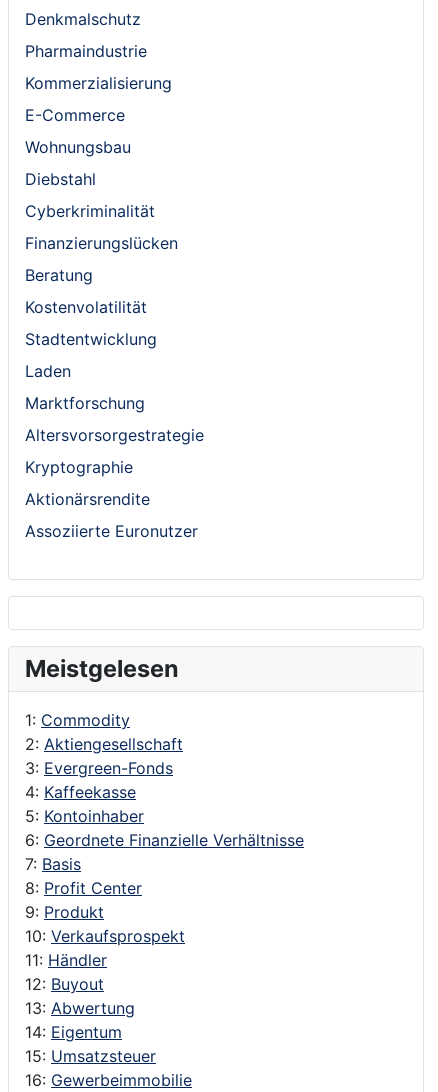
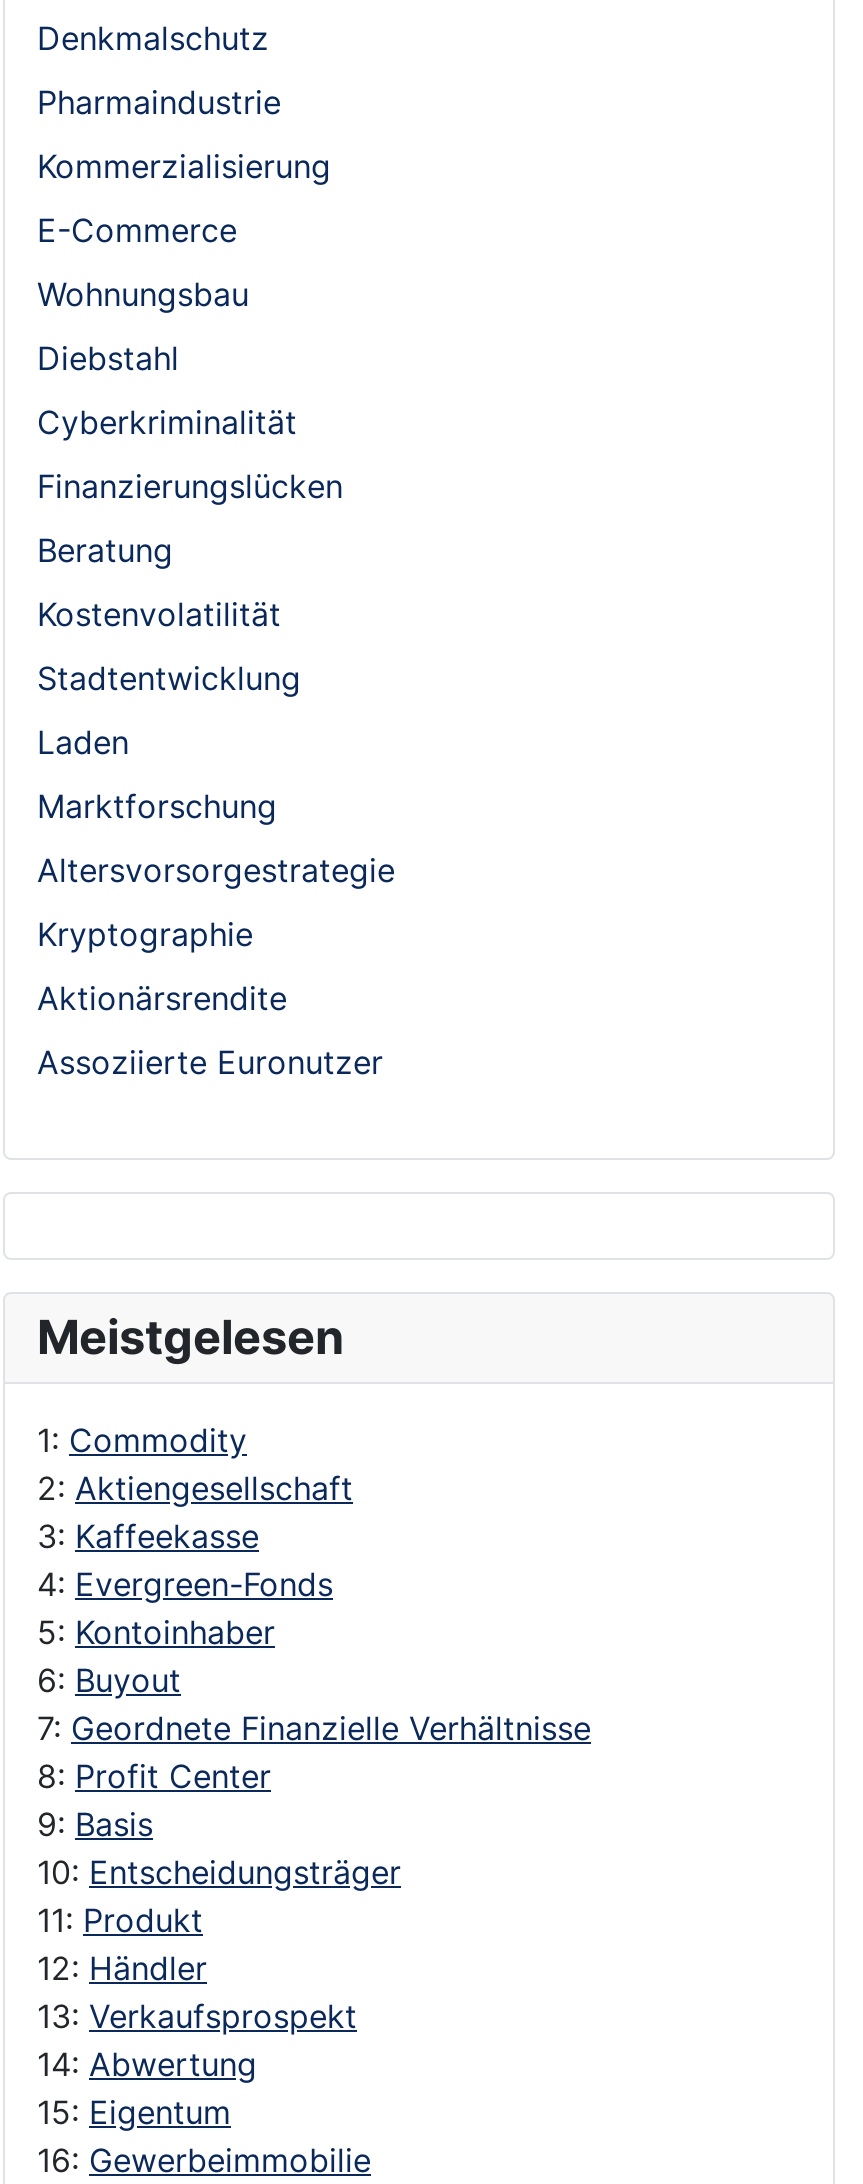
- 3: Evergreen-Fonds
- 4: Kaffeekasse
+ 3: Kaffeekasse
+ 4: Evergreen-Fonds

- 6: Geordnete Finanzielle Verhältnisse
- 7: Basis
+ 6: Buyout
+ 7: Geordnete Finanzielle Verhältnisse

- 9: Produkt
- 10: Verkaufsprospekt
- 11: Händler
- 12: Buyout
- 13: Abwertung
- 14: Eigentum
- 15: Umsatzsteuer
+ 9: Basis
+ 10: Entscheidungsträger
+ 11: Produkt
+ 12: Händler
+ 13: Verkaufsprospekt
+ 14: Abwertung
+ 15: Eigentum
